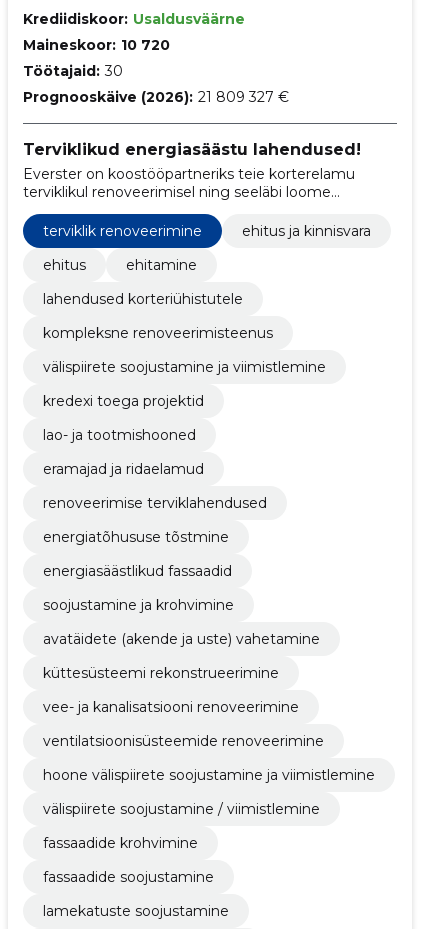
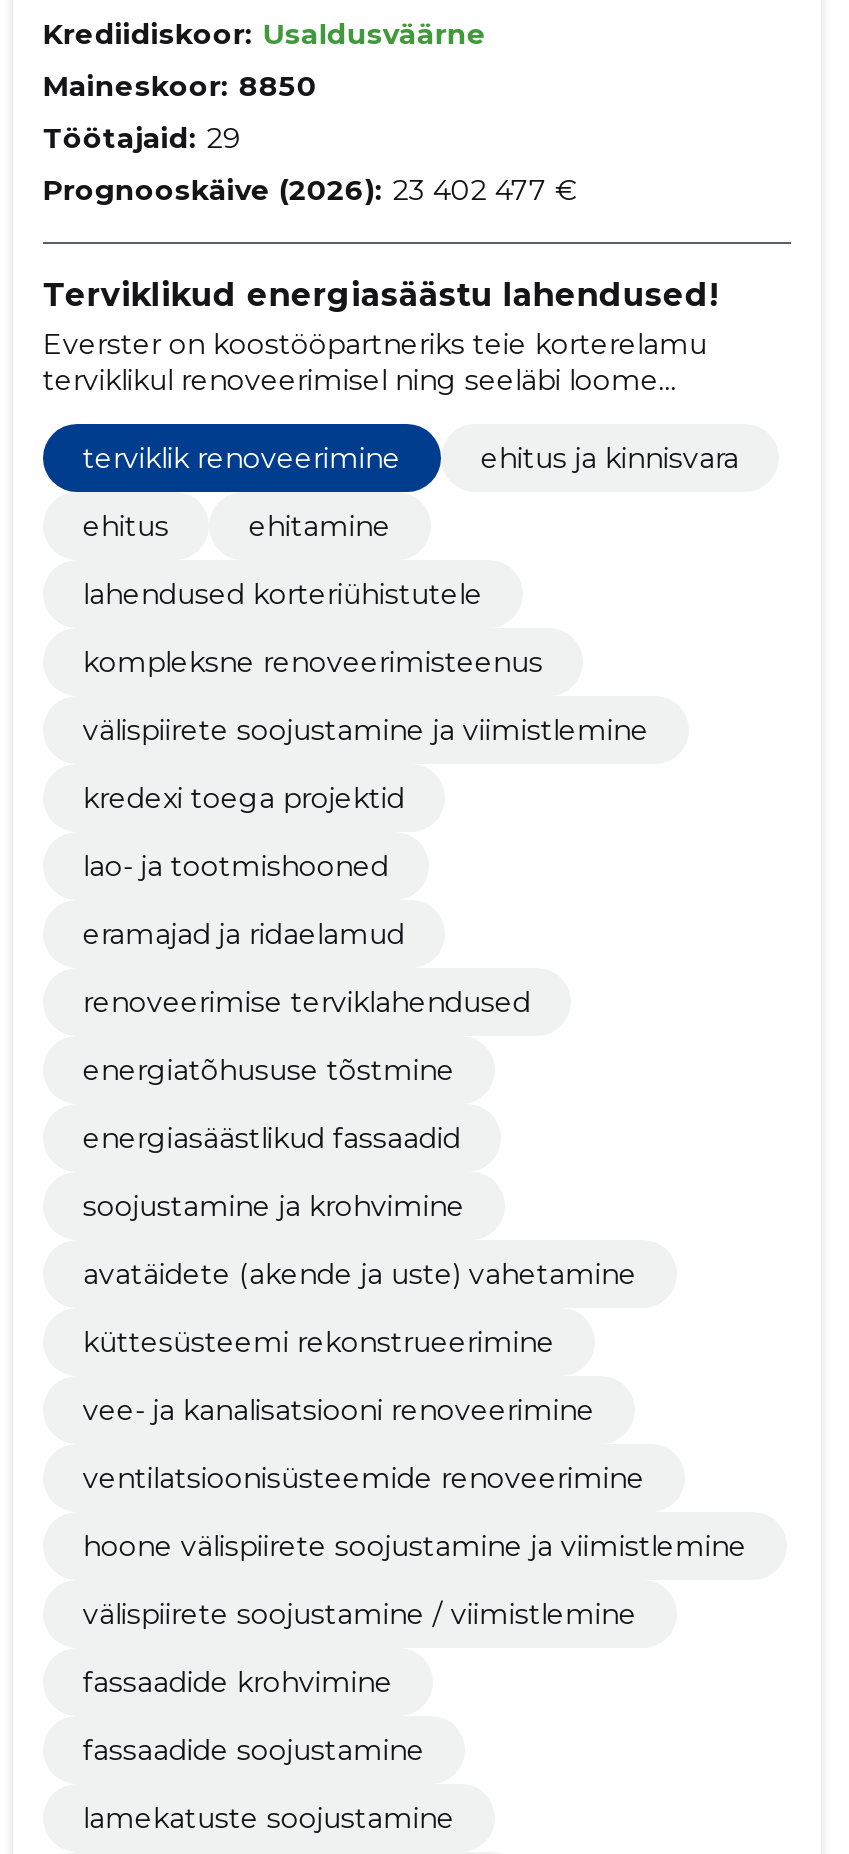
- Maineskoor: 10 720
+ Maineskoor: 8850

- Töötajaid: 30
+ Töötajaid: 29

- Prognooskäive (2026): 21 809 327 €
+ Prognooskäive (2026): 23 402 477 €
